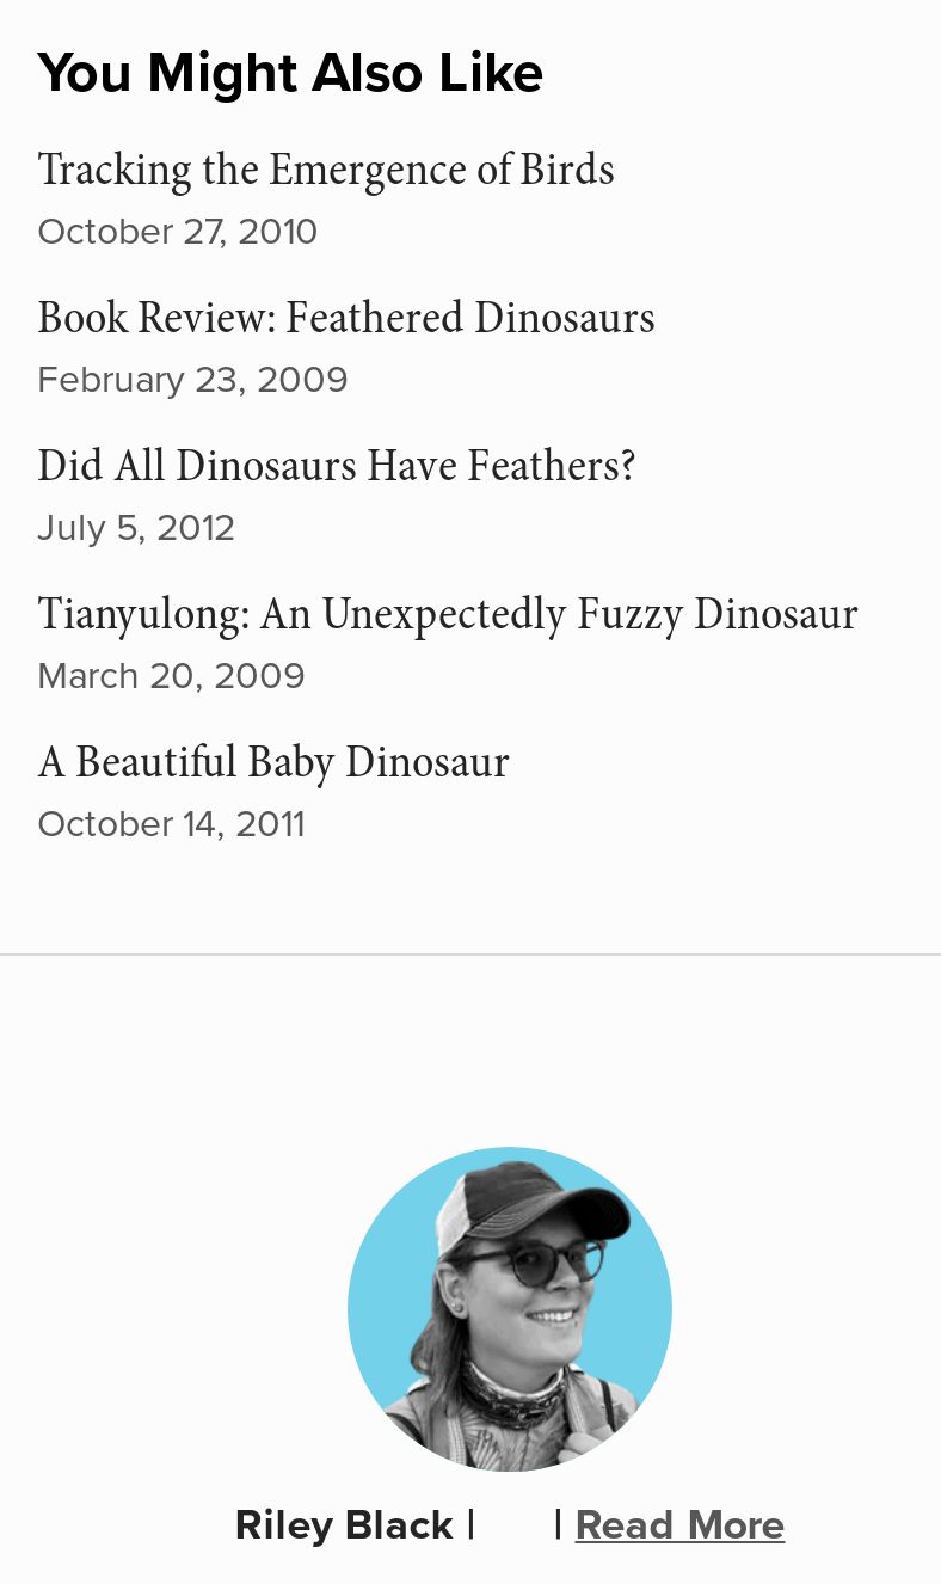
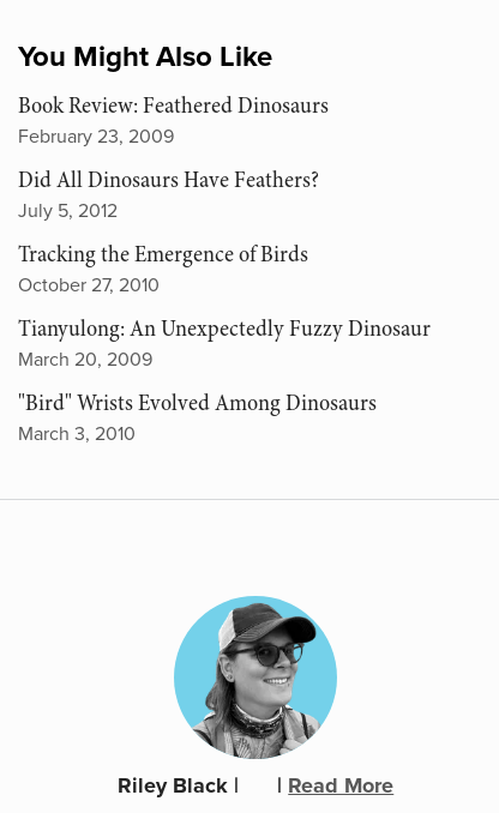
moved down: Tracking the Emergence of Birds | October 27, 2010

moved up: Book Review: Feathered Dinosaurs | February 23, 2009 | Did All Dinosaurs Have Feathers? | July 5, 2012

- A Beautiful Baby Dinosaur
- October 14, 2011
+ "Bird" Wrists Evolved Among Dinosaurs
+ March 3, 2010
